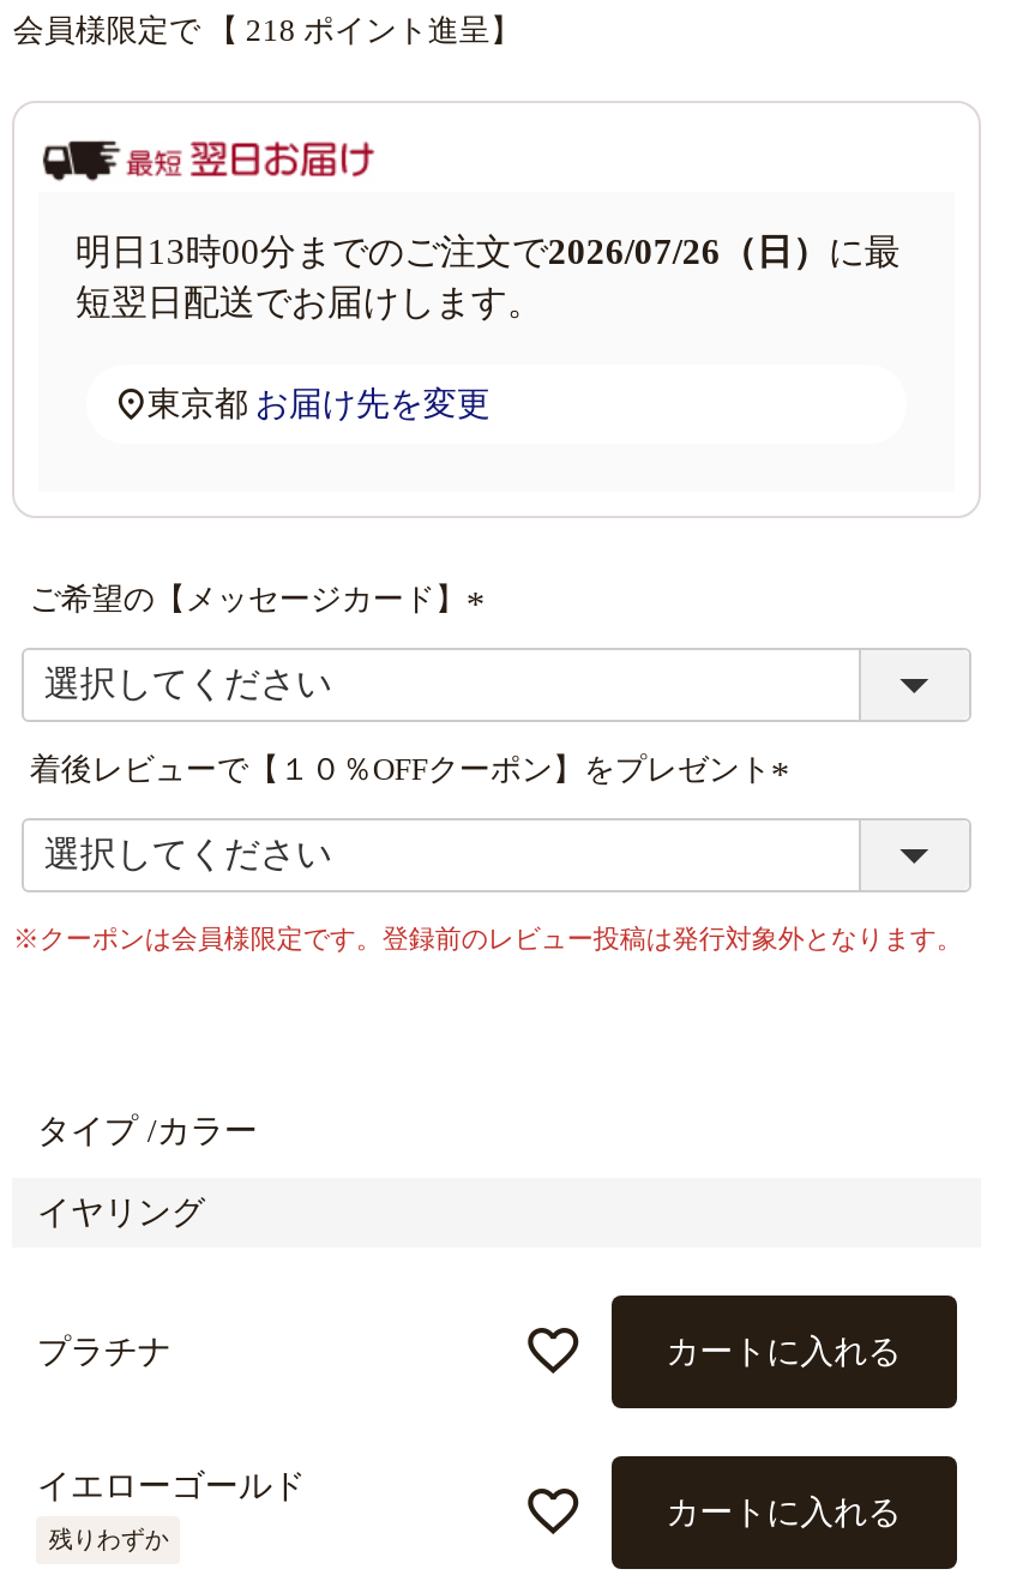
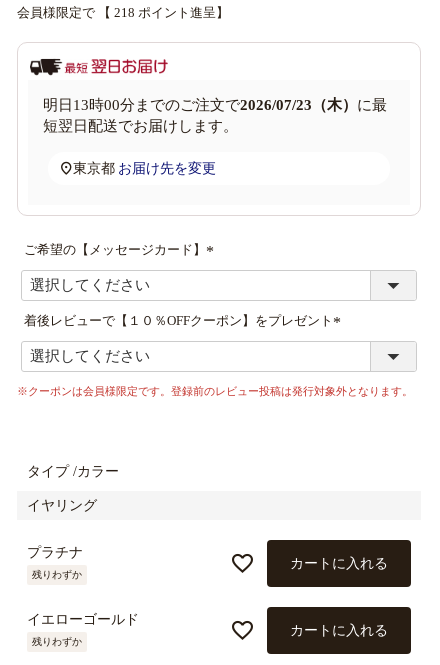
- 明日13時00分までのご注文で2026/07/26（日）に最
+ 明日13時00分までのご注文で2026/07/23（木）に最

+ 残りわずか
